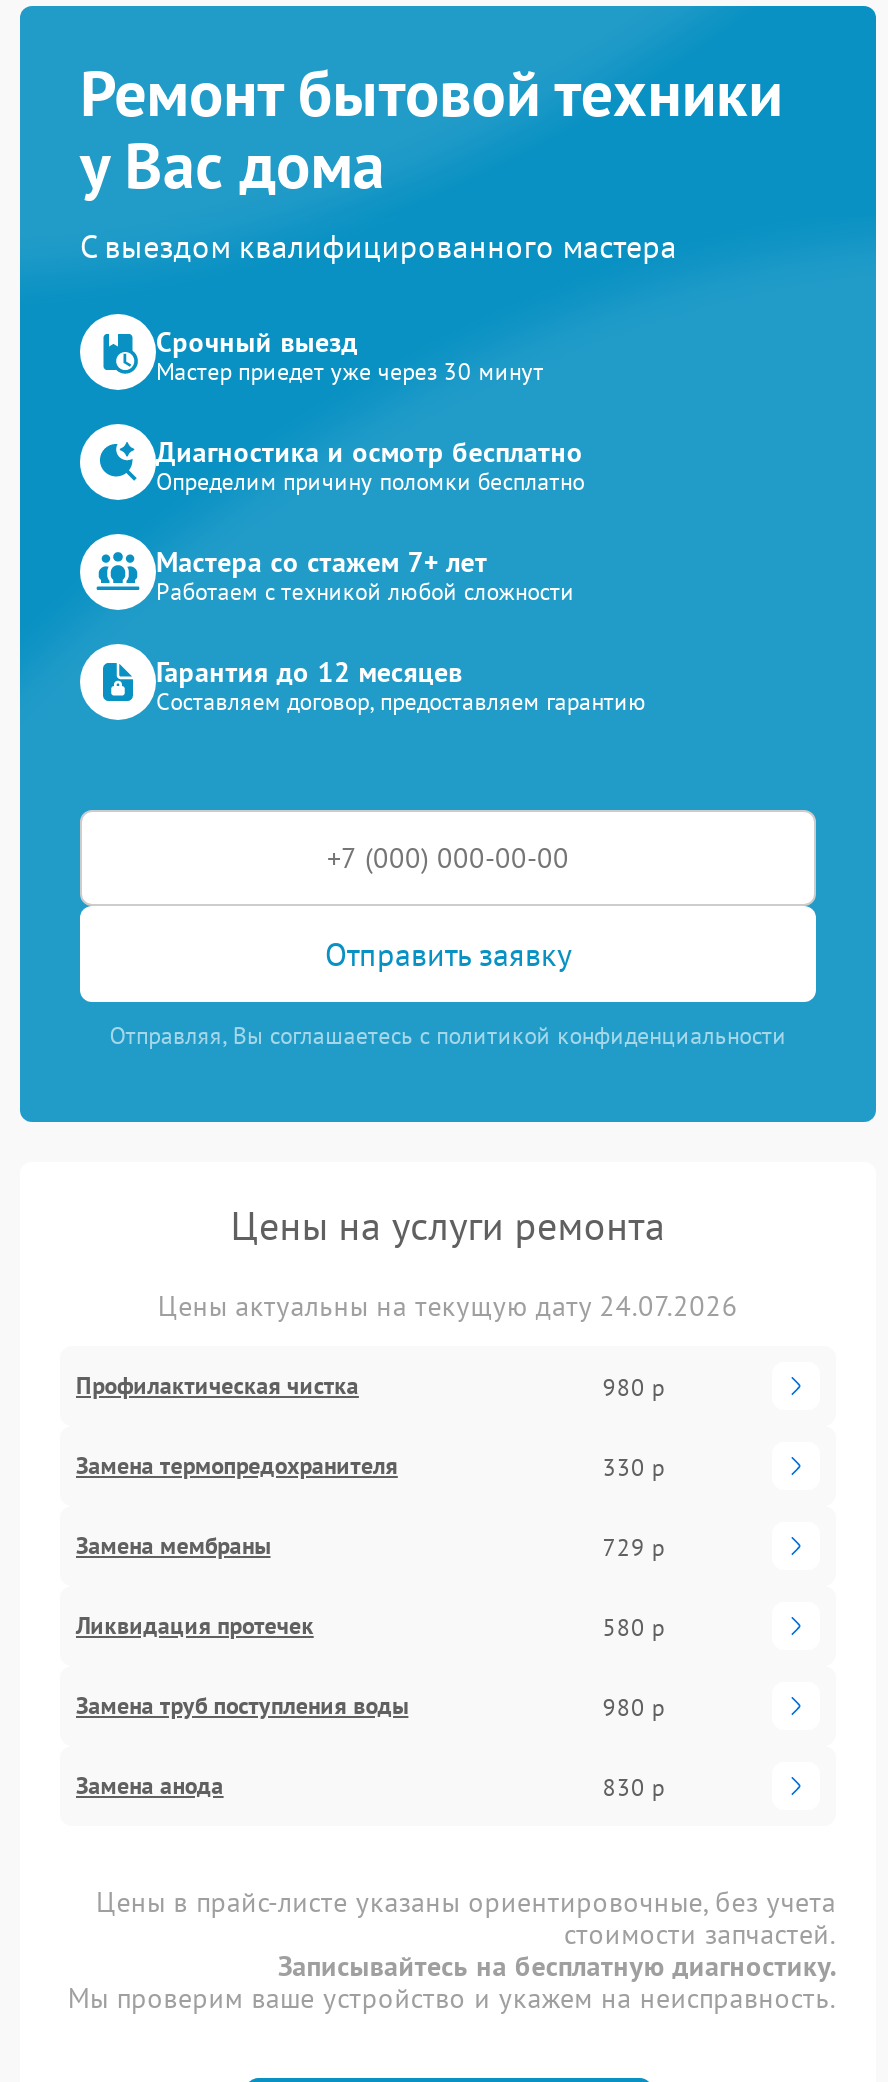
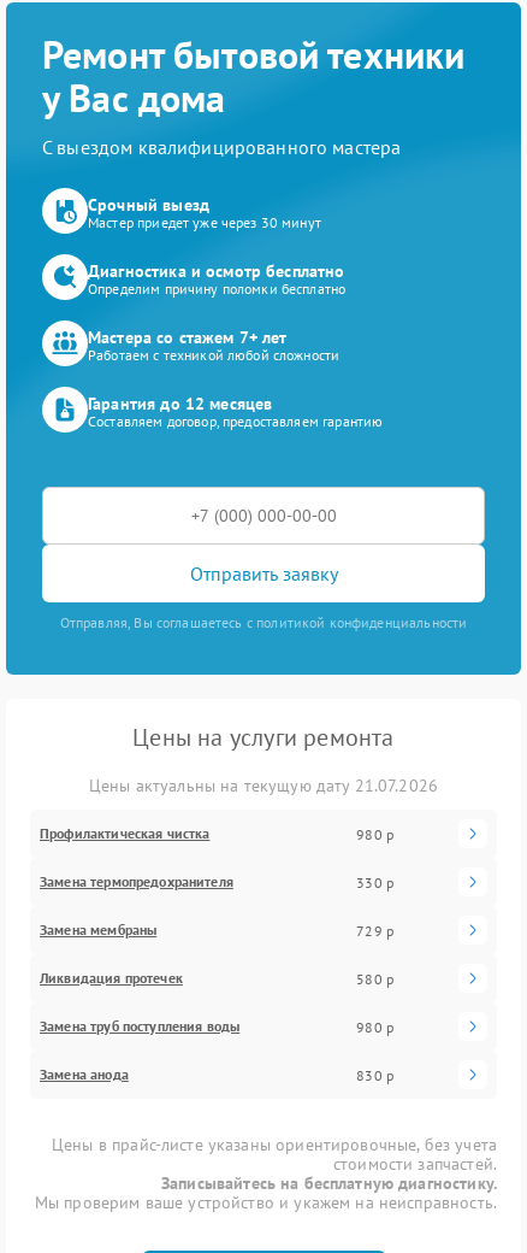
- Цены актуальны на текущую дату 24.07.2026
+ Цены актуальны на текущую дату 21.07.2026
